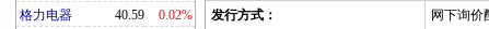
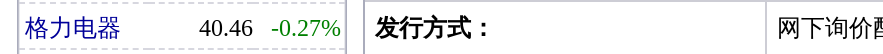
- 40.59
+ 40.46

- 0.02%
+ -0.27%
